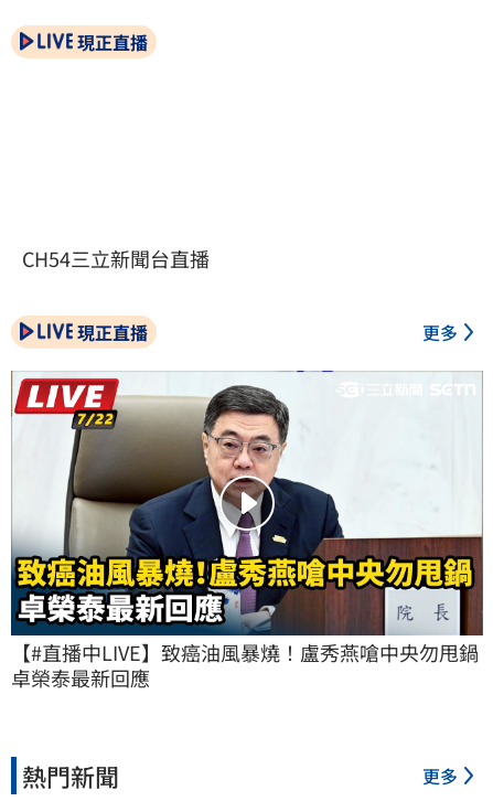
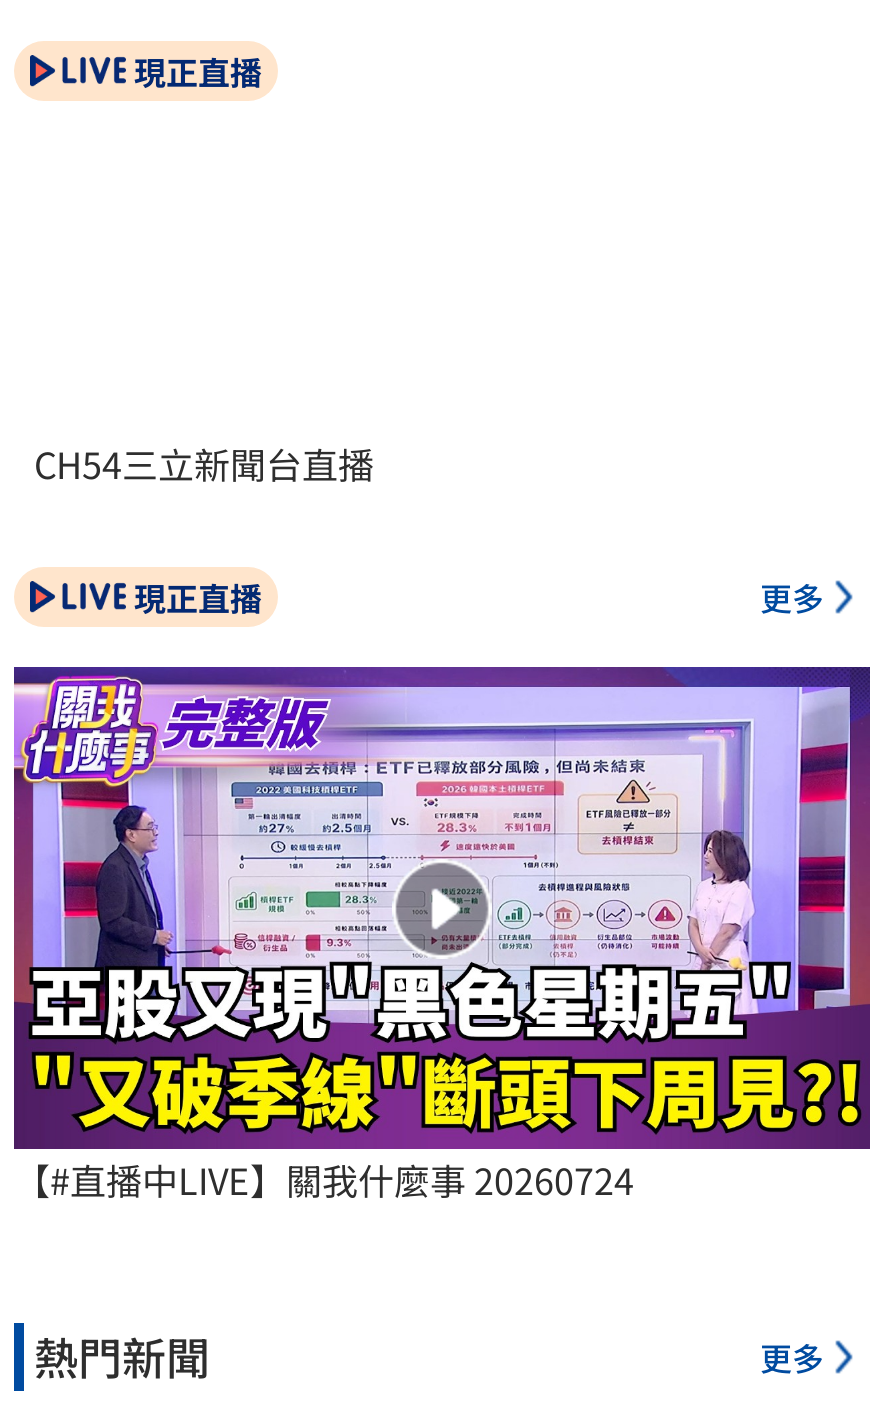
- [image]
- 【#直播中LIVE】致癌油風暴燒！盧秀燕嗆中央勿甩鍋
- 卓榮泰最新回應
+ [image]
+ 【#直播中LIVE】關我什麼事 20260724
